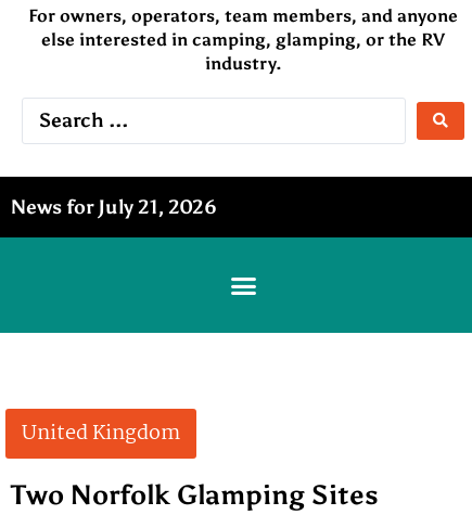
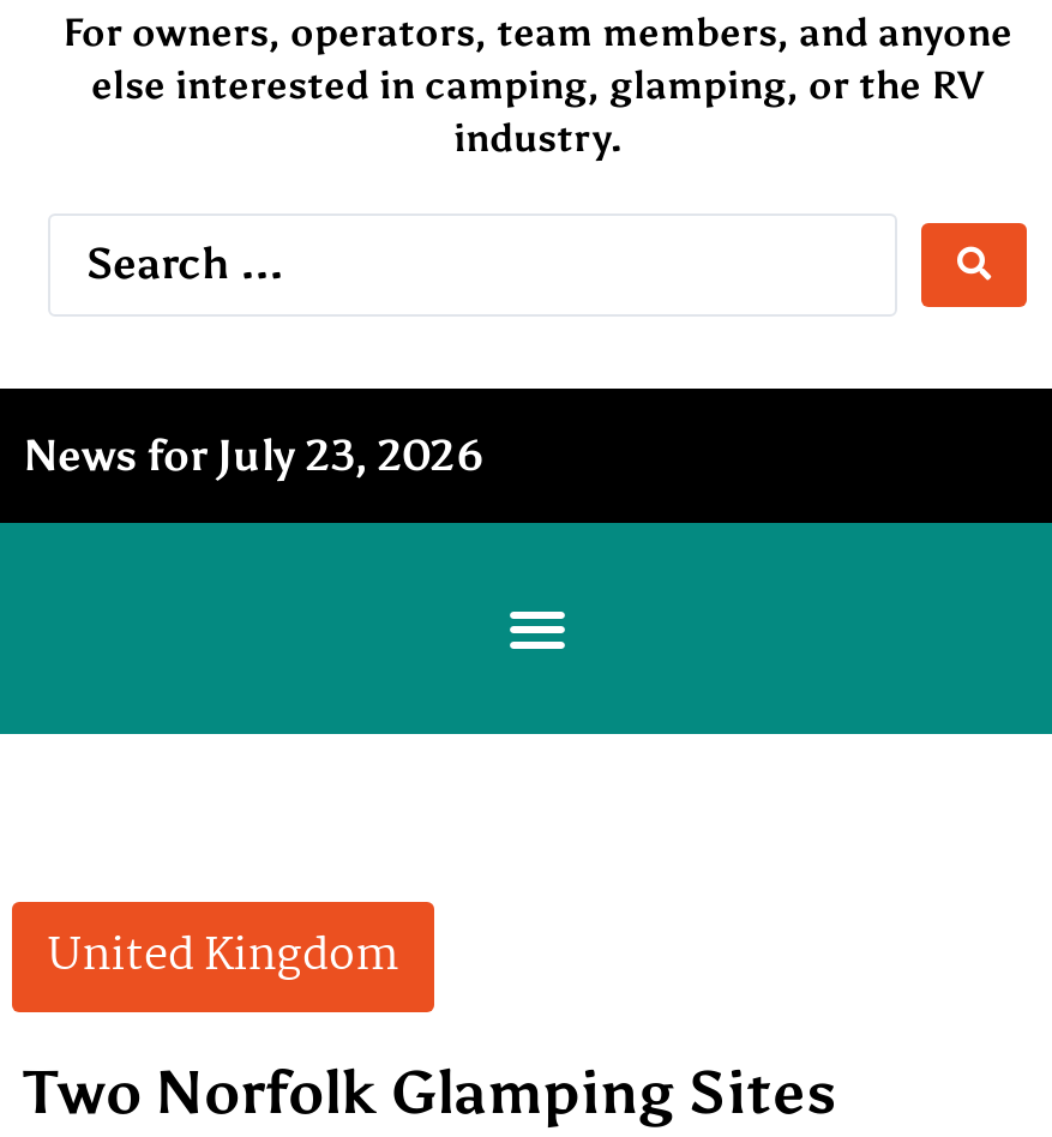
- News for July 21, 2026
+ News for July 23, 2026
